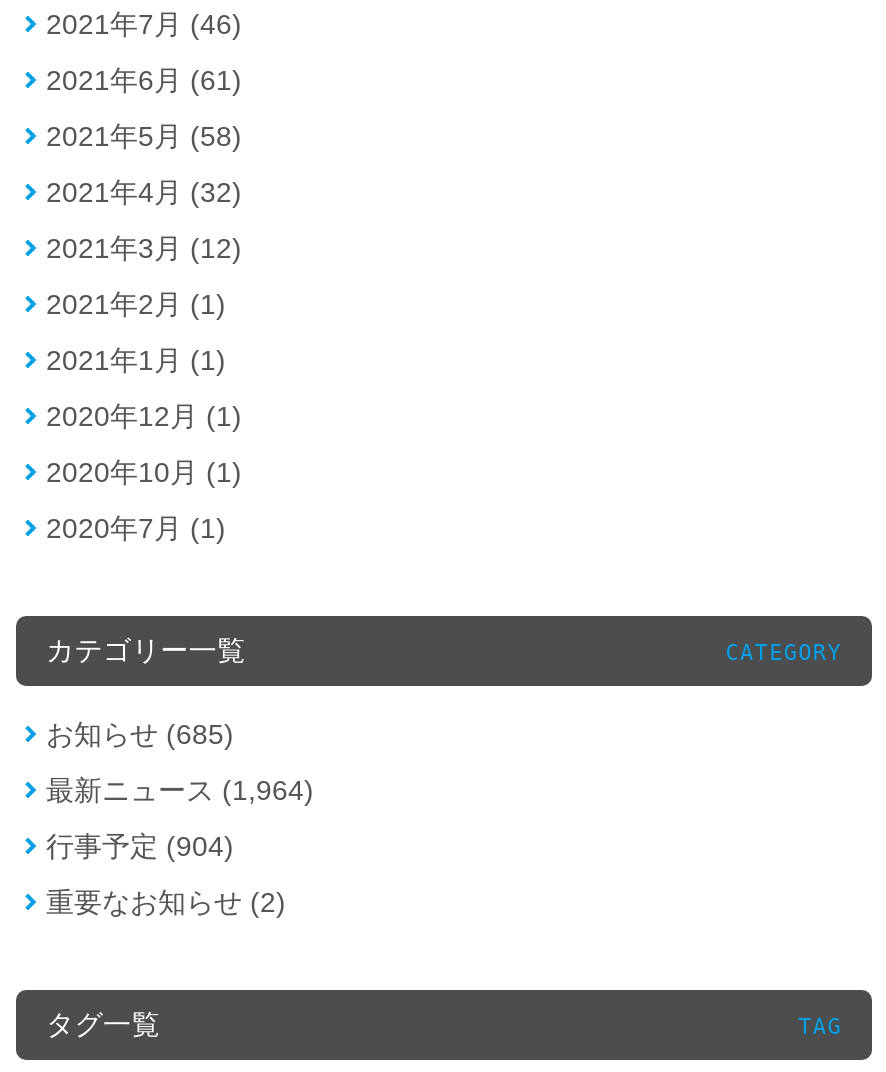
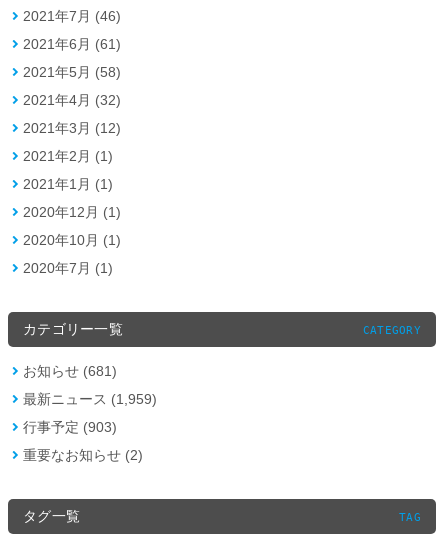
- お知らせ (685)
+ お知らせ (681)

- 最新ニュース (1,964)
+ 最新ニュース (1,959)

- 行事予定 (904)
+ 行事予定 (903)
